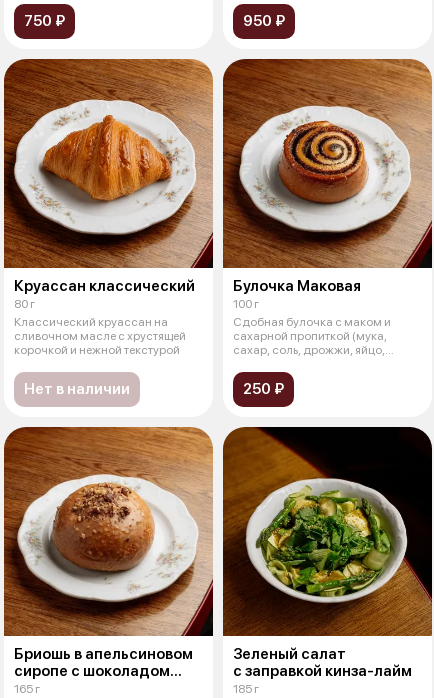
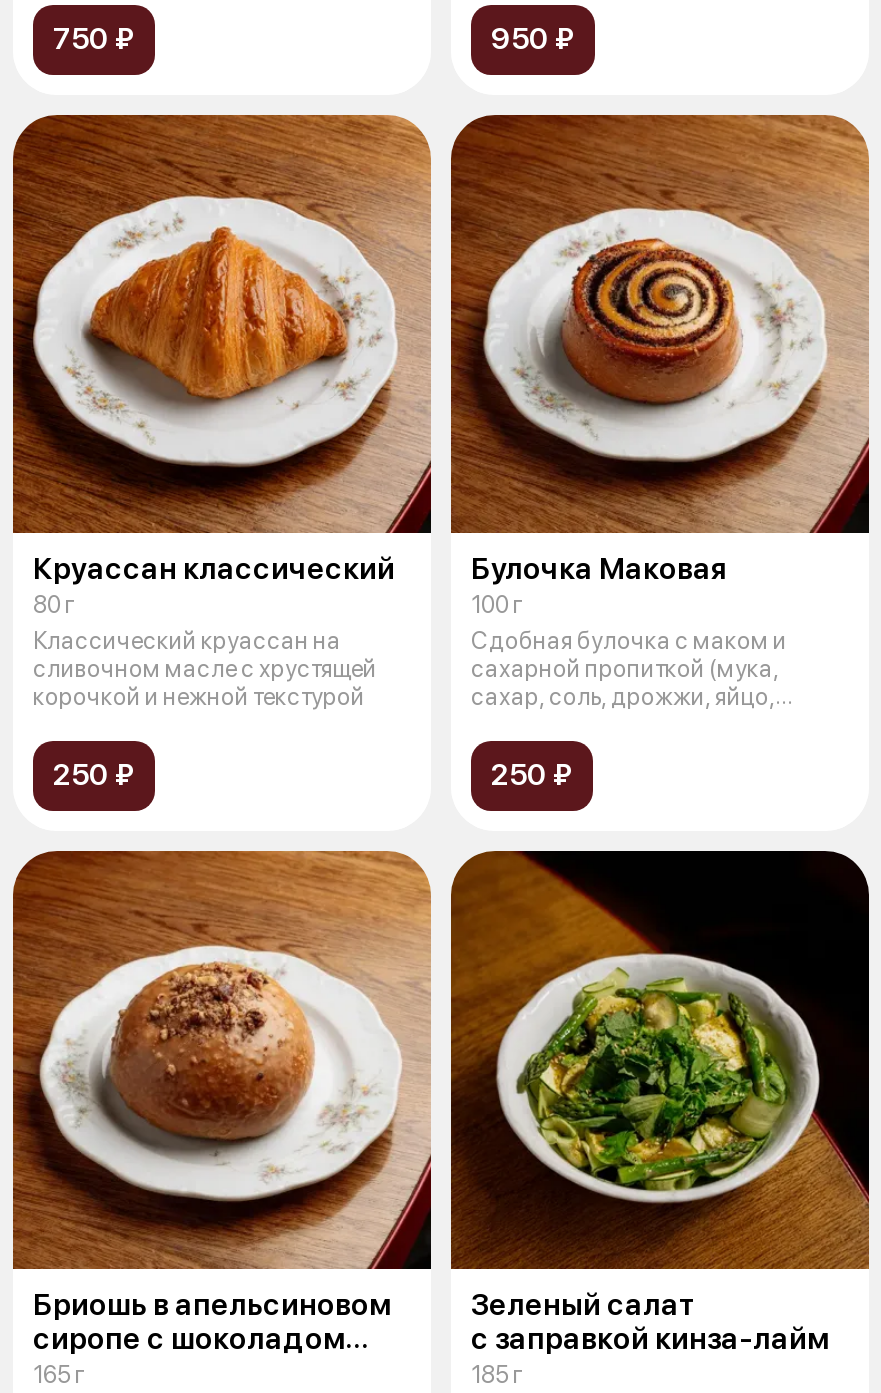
- Нет в наличии
+ 250 ₽
